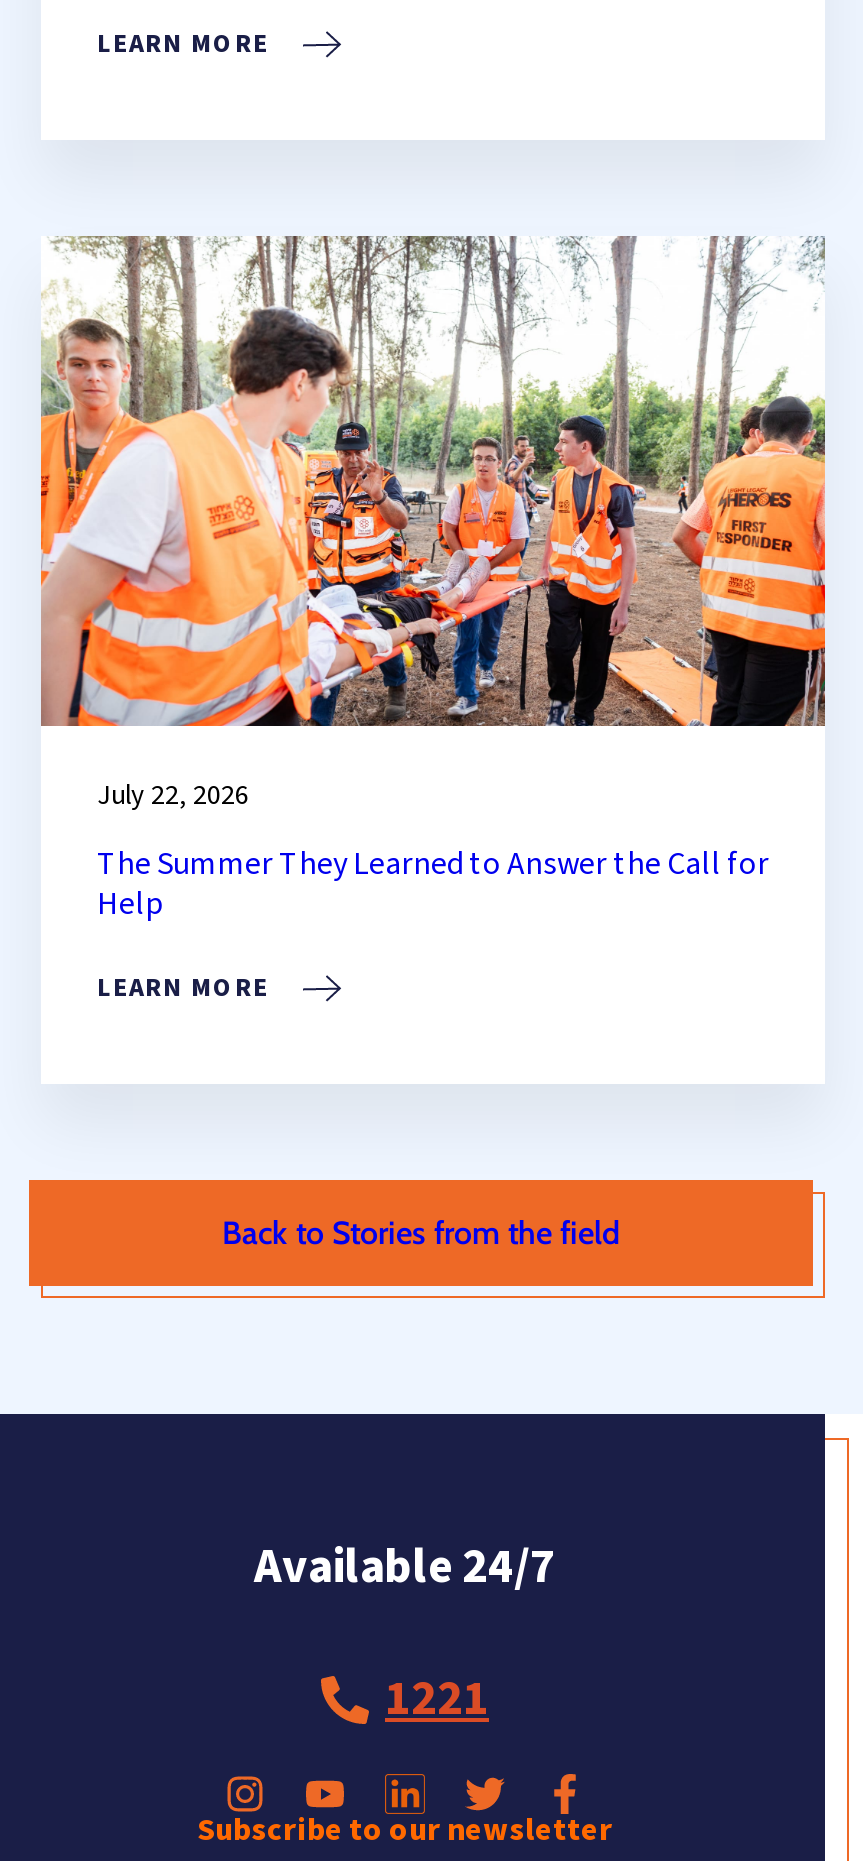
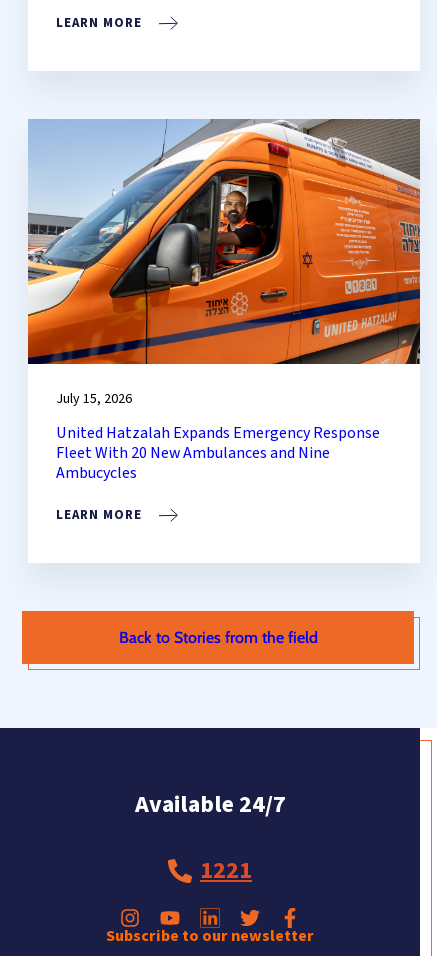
- [image]
- July 22, 2026
+ [image]
+ July 15, 2026

- The Summer They Learned to Answer the Call for
- Help
+ United Hatzalah Expands Emergency Response
+ Fleet With 20 New Ambulances and Nine
+ Ambucycles
